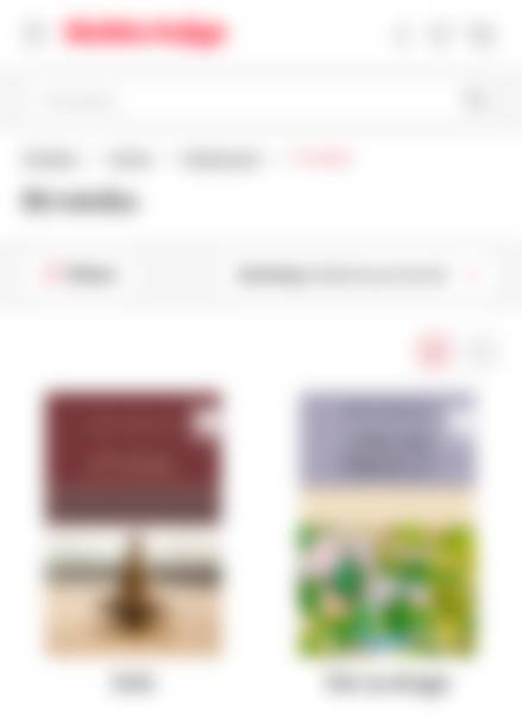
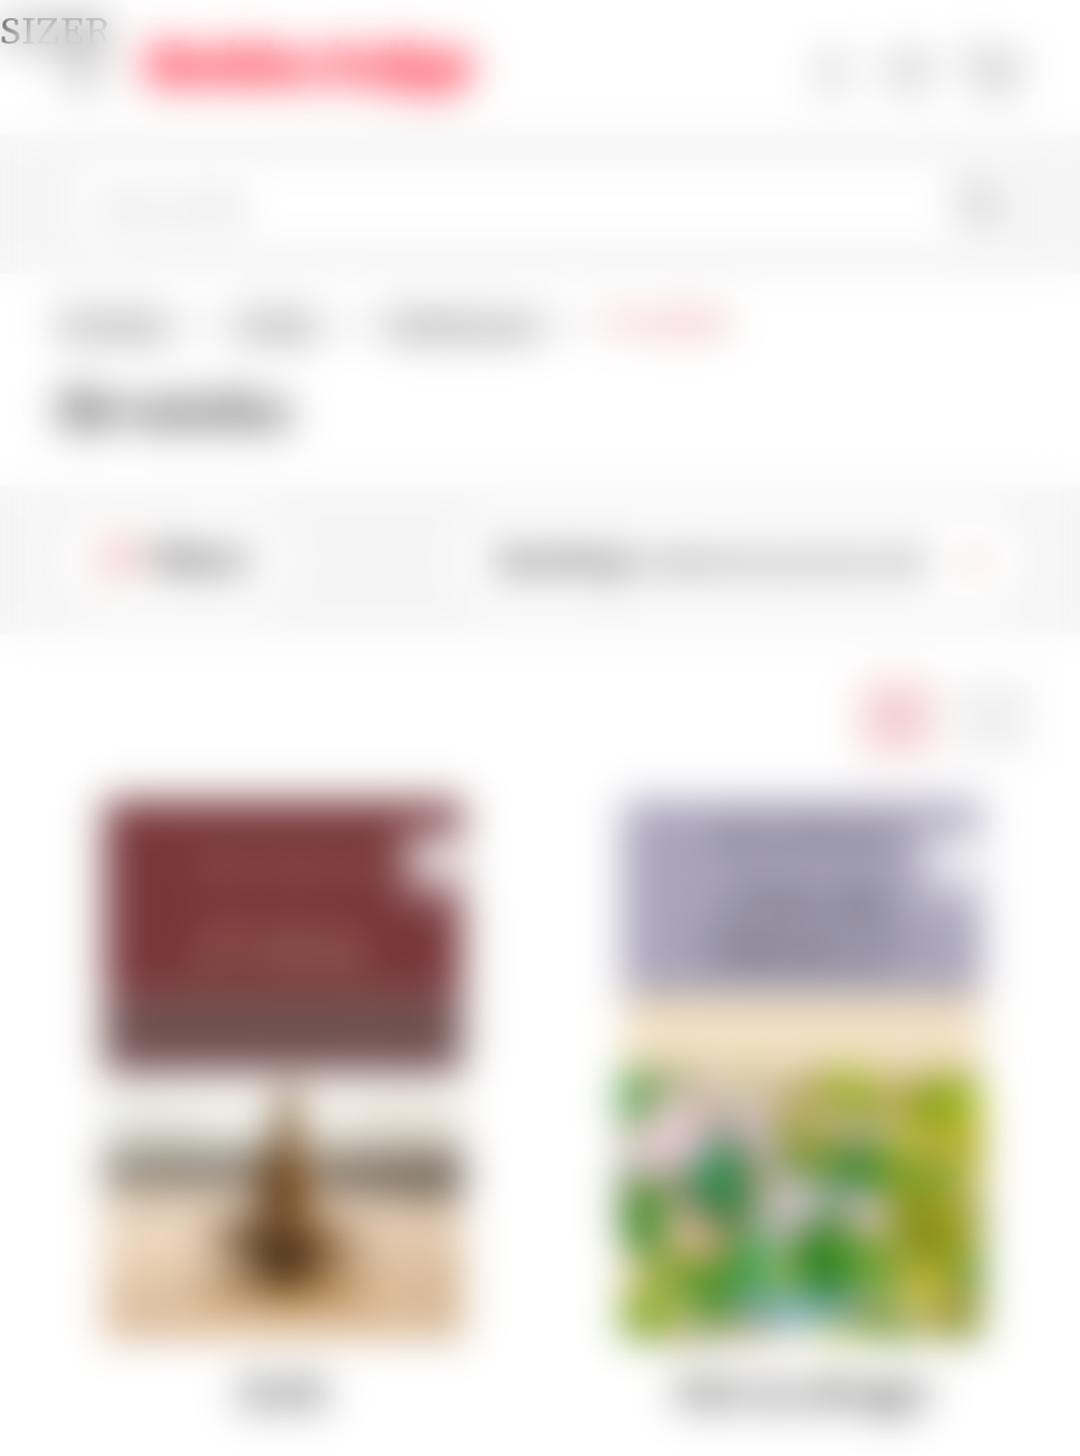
+ SIZER
